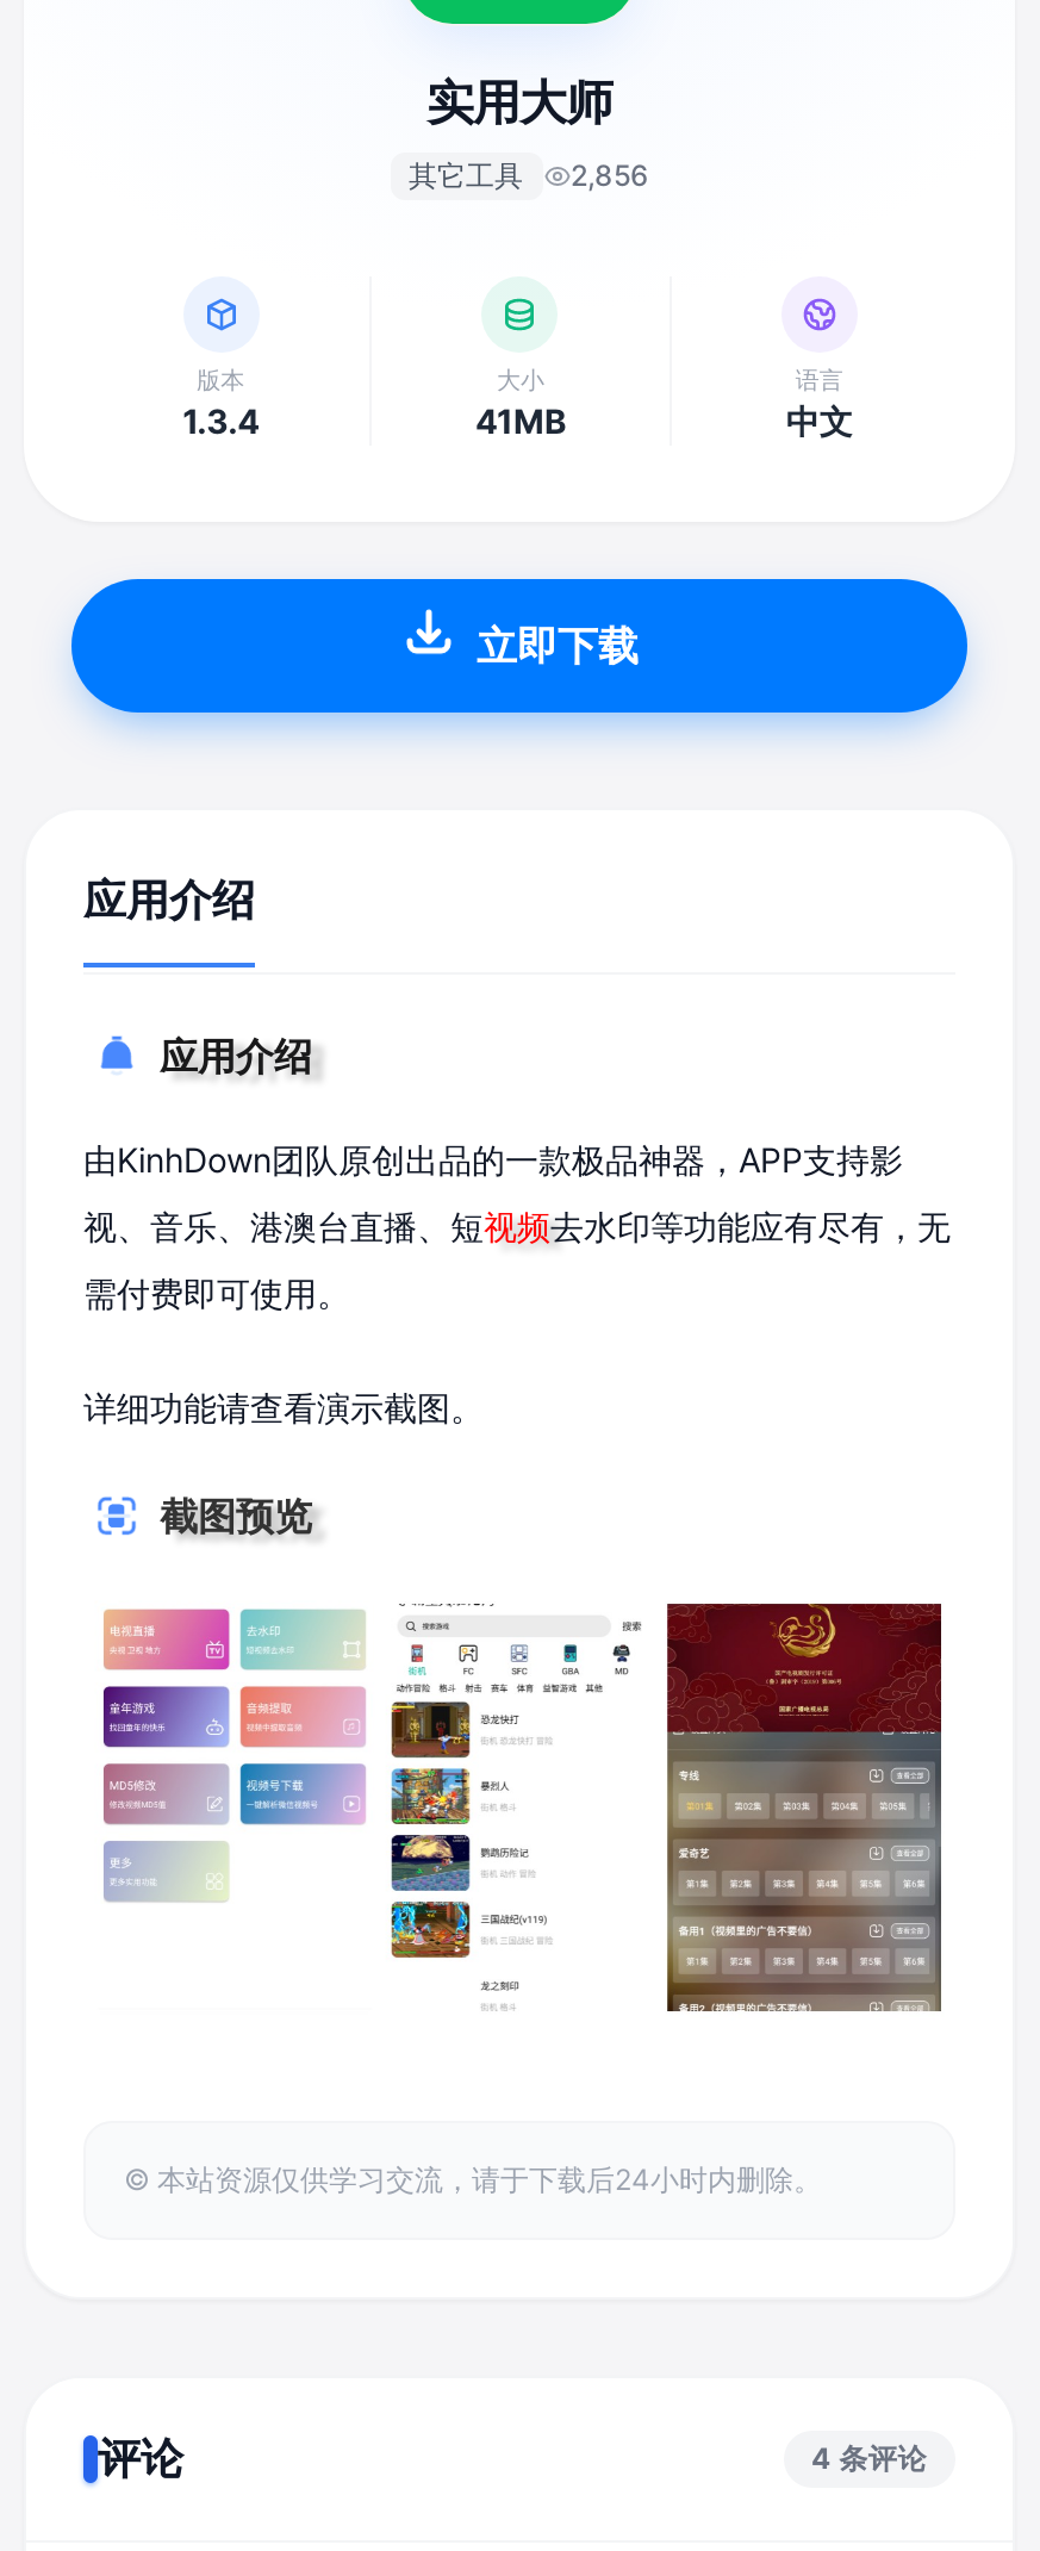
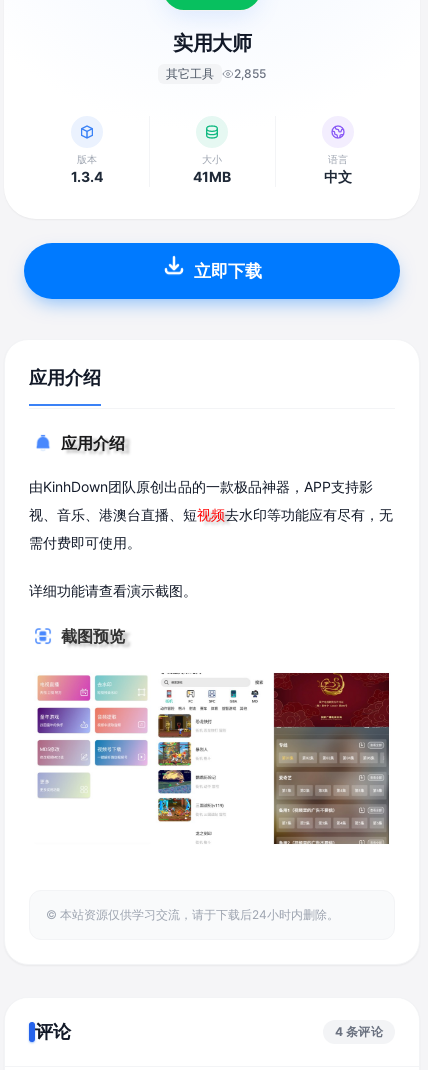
- 其它工具 2,856
+ 其它工具 2,855
